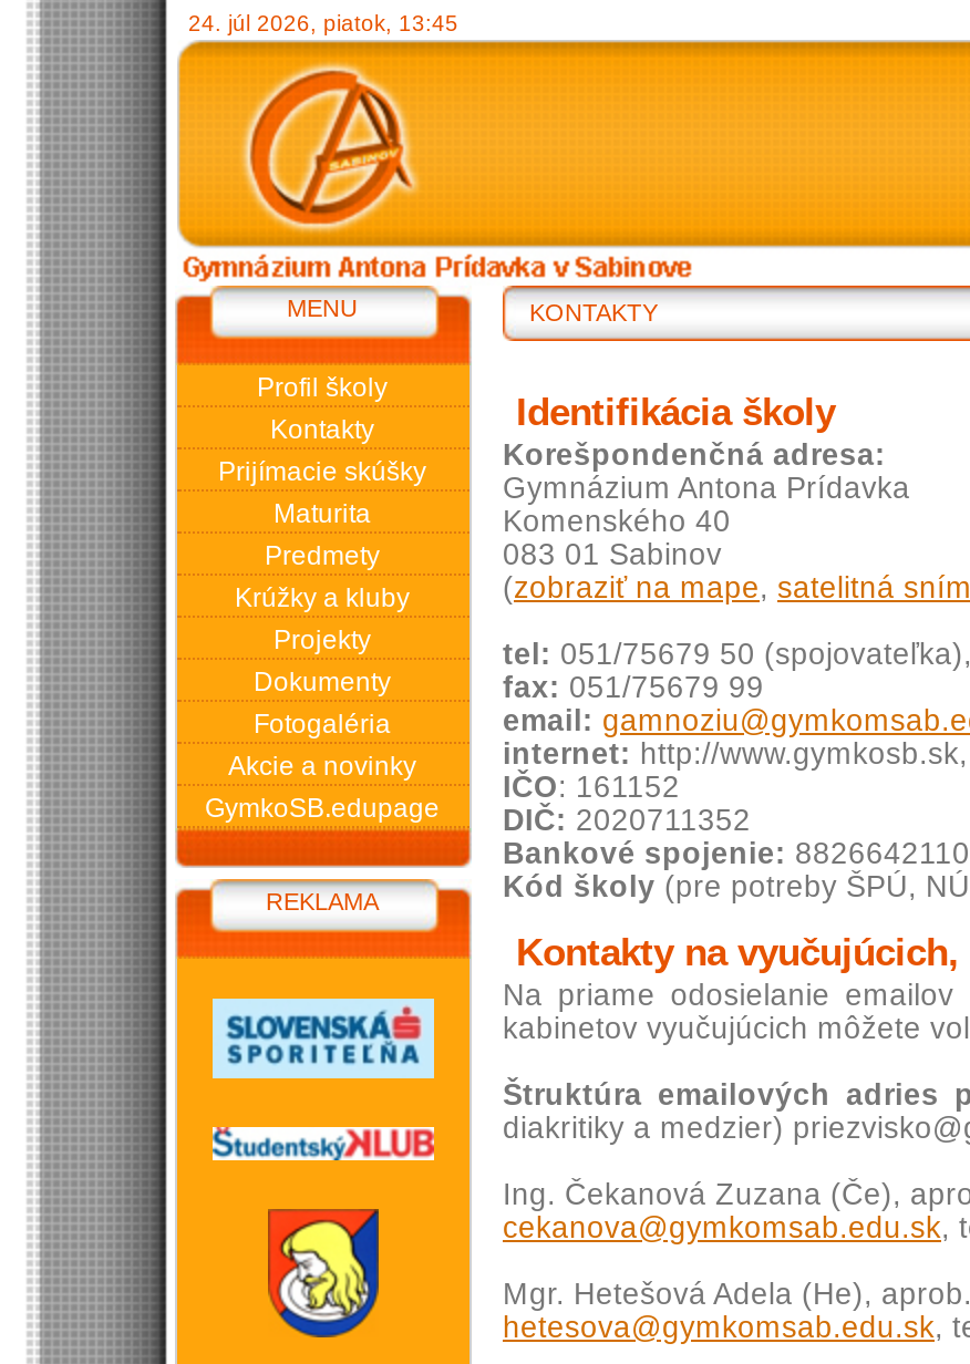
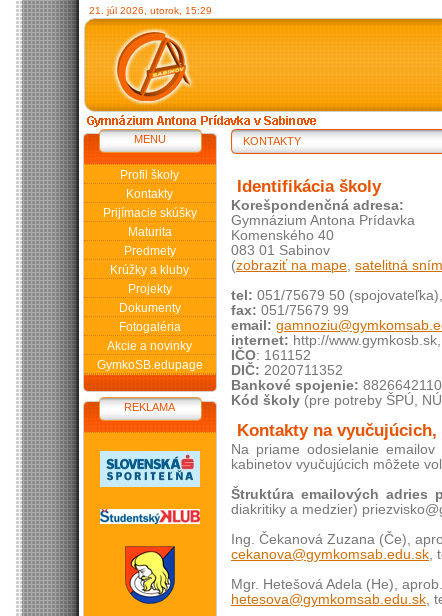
- 24. júl 2026, piatok, 13:45
+ 21. júl 2026, utorok, 15:29
